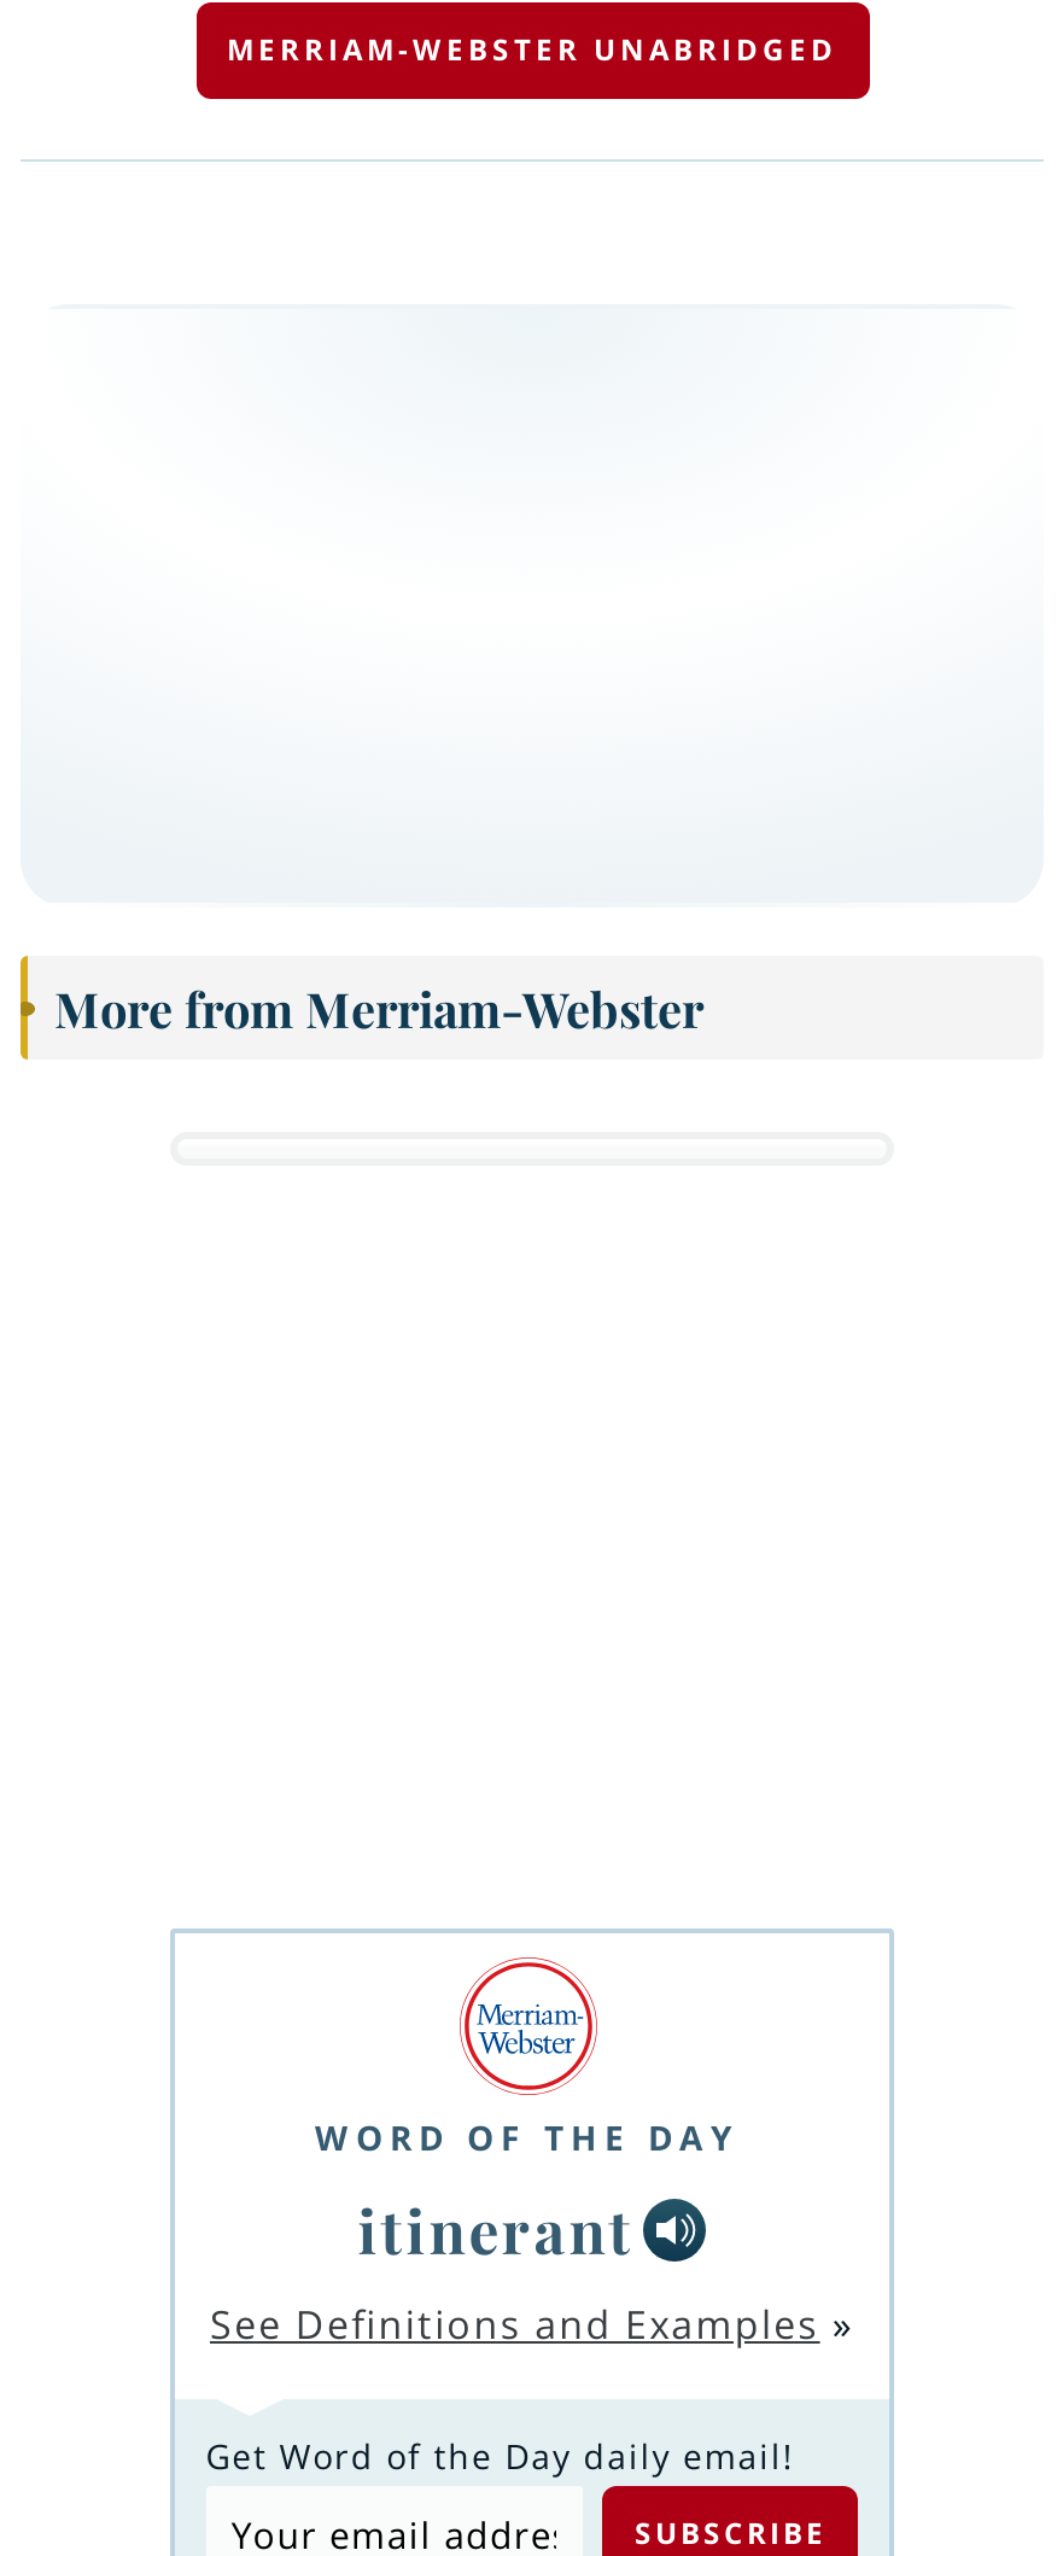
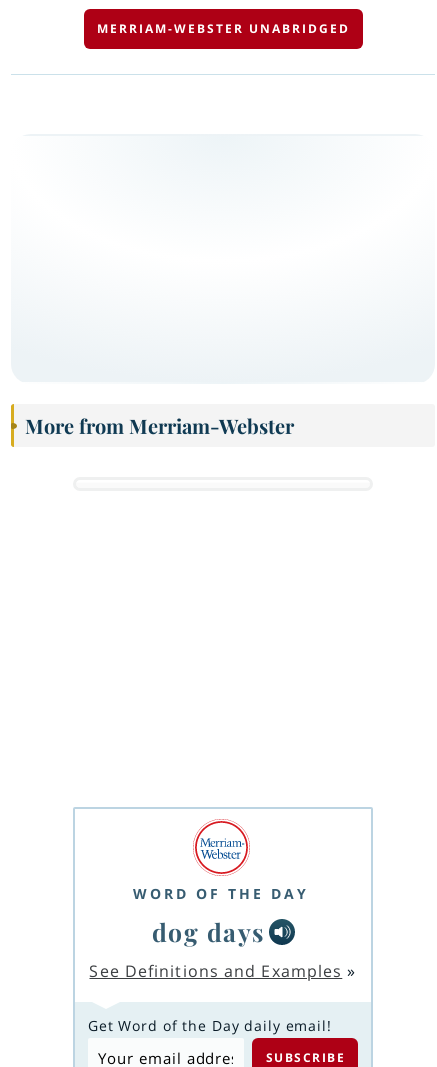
- itinerant
+ dog days
